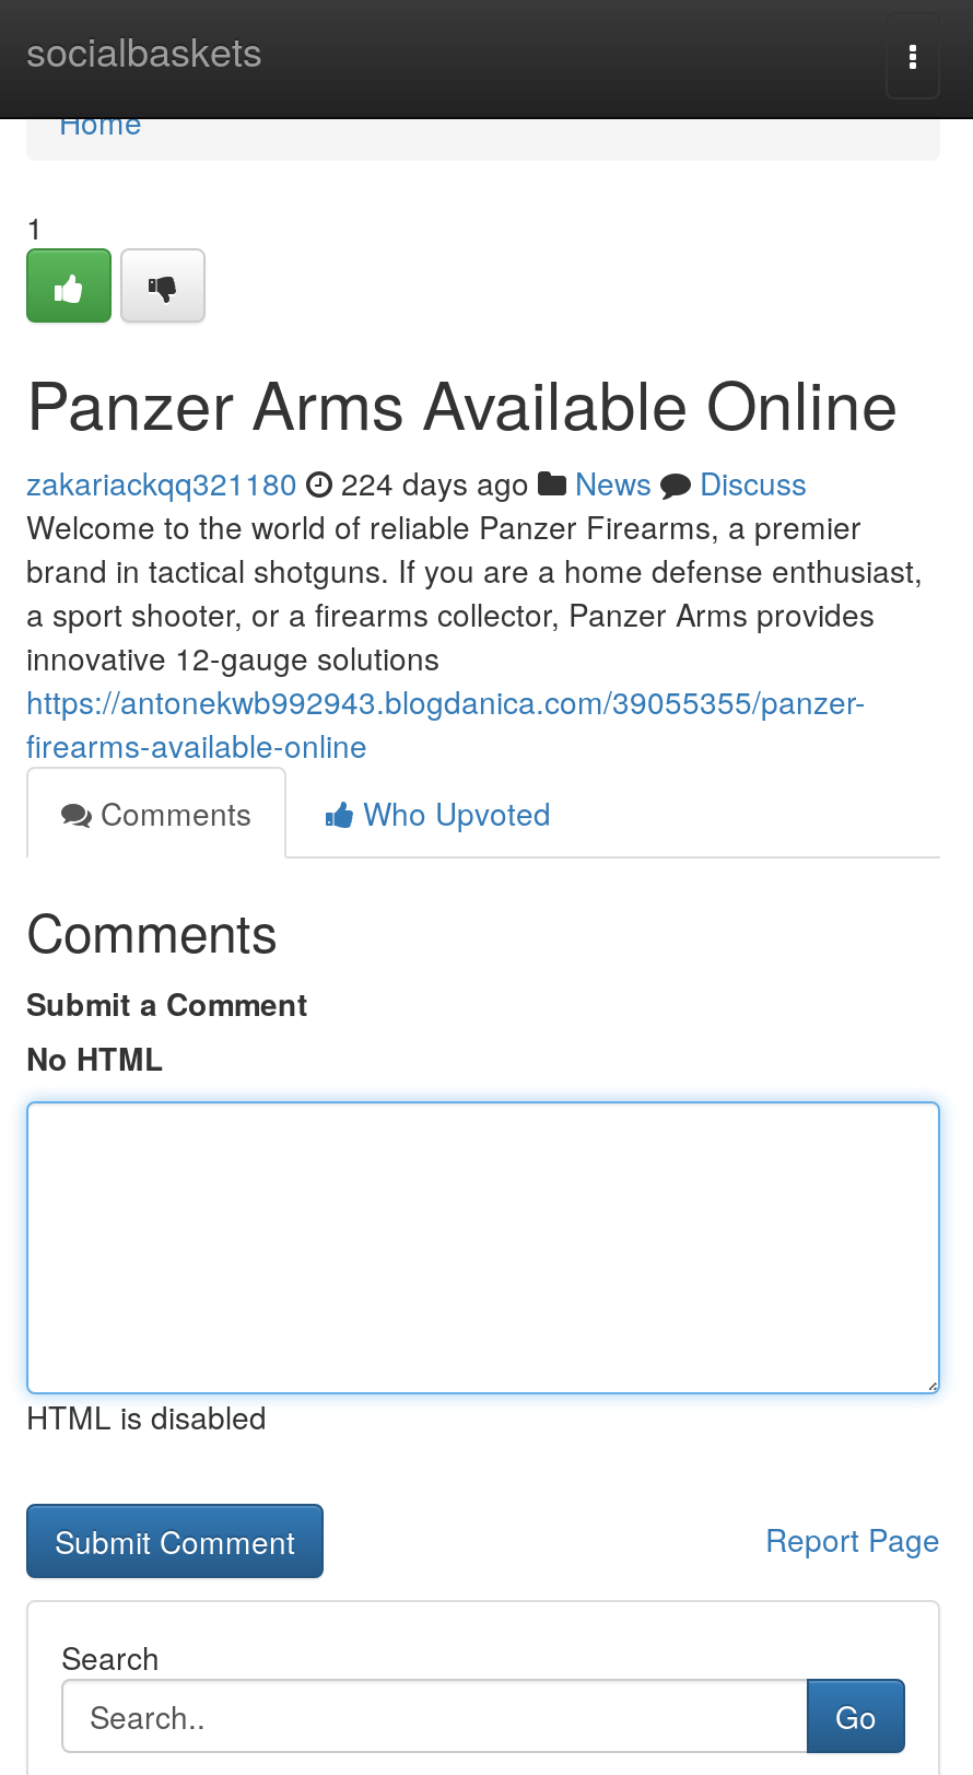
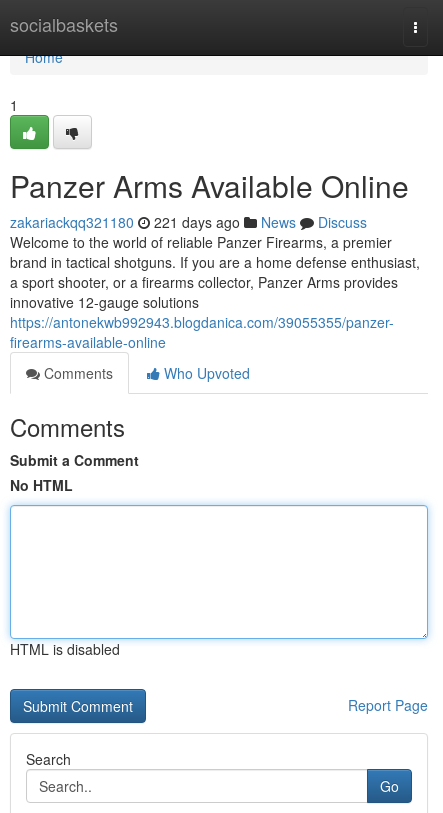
- zakariackqq321180 224 days ago News Discuss
+ zakariackqq321180 221 days ago News Discuss
